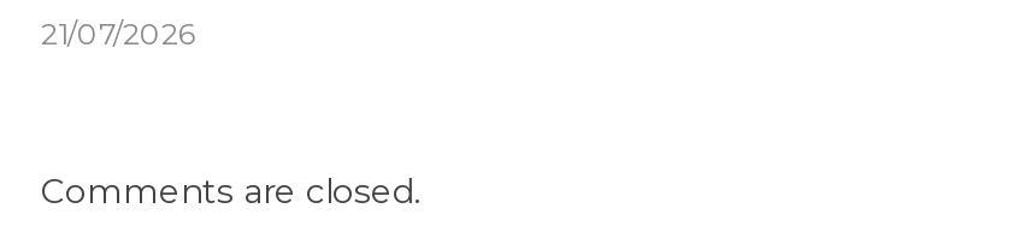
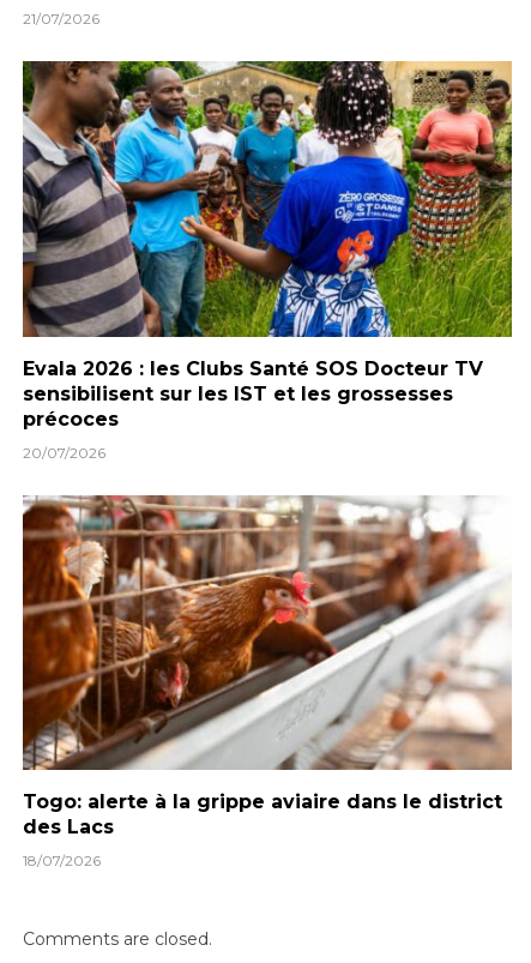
+ [image]
+ Evala 2026 : les Clubs Santé SOS Docteur TV
+ sensibilisent sur les IST et les grossesses
+ précoces
+ 20/07/2026

+ [image]
+ Togo: alerte à la grippe aviaire dans le district
+ des Lacs
+ 18/07/2026
